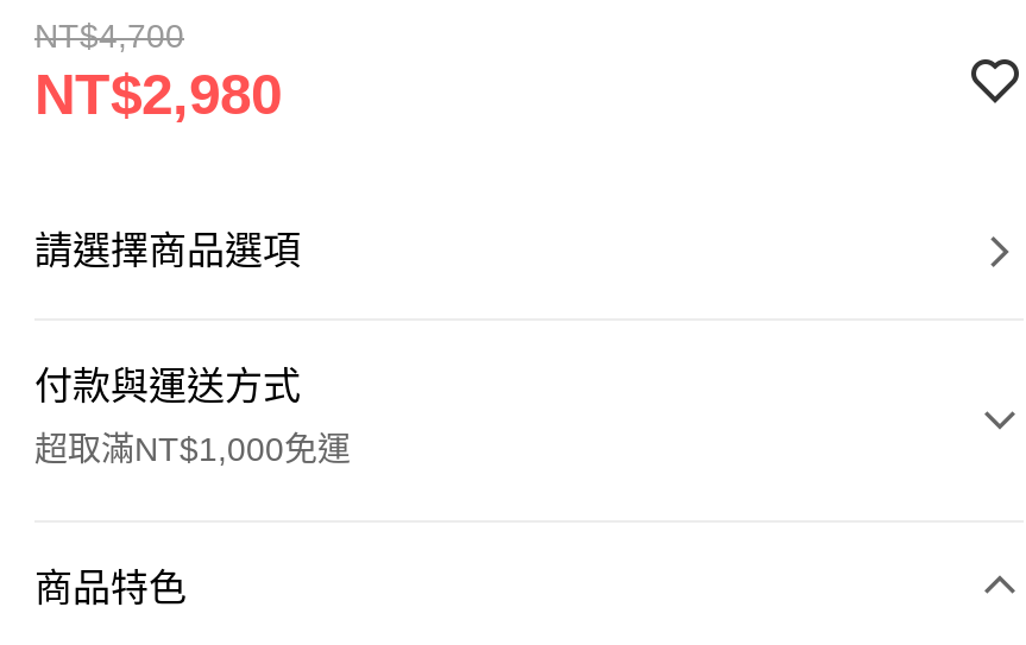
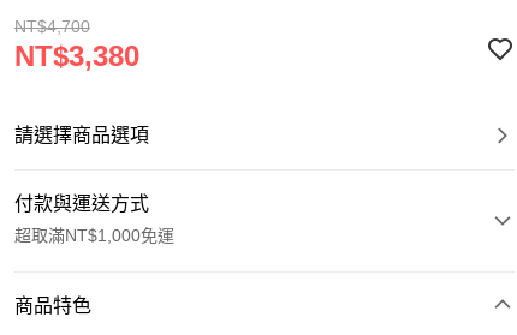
- NT$2,980
+ NT$3,380
